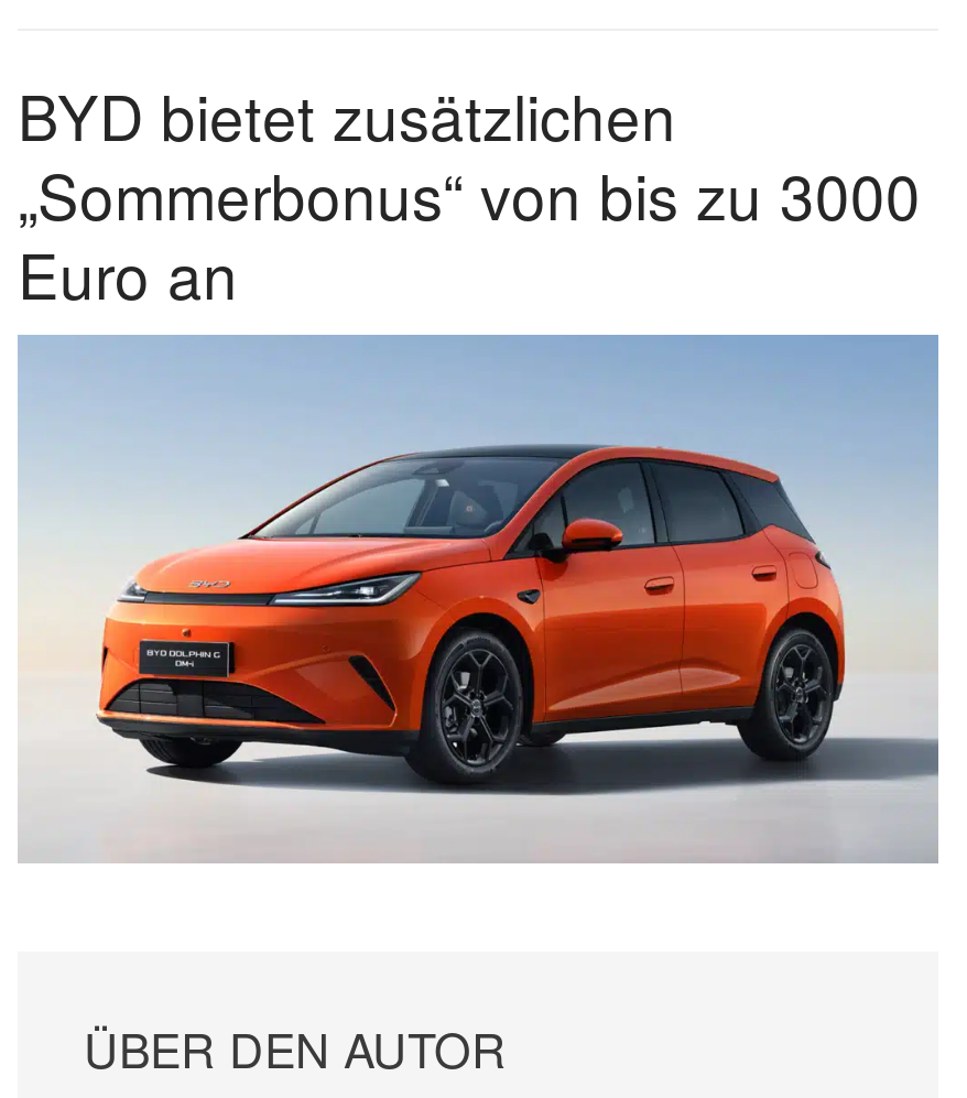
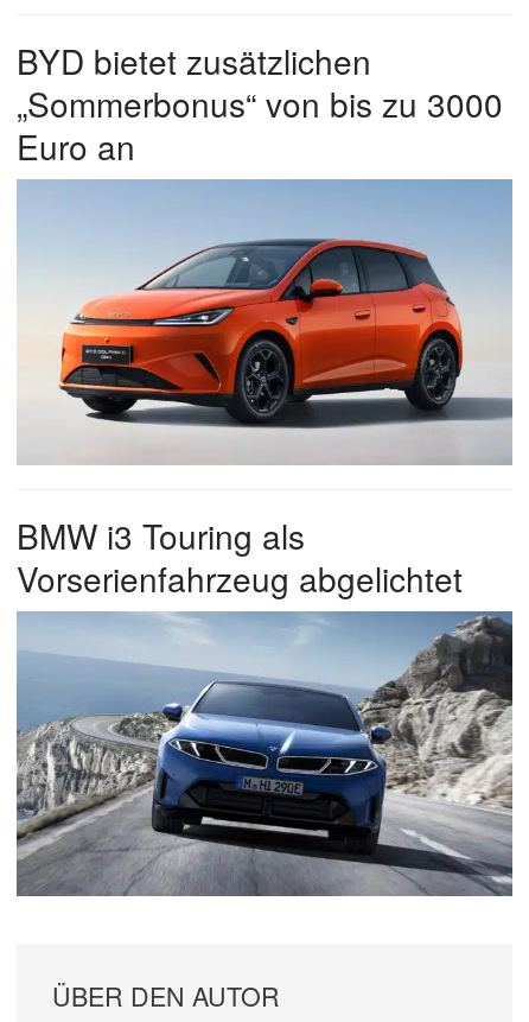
+ [image]

+ BMW i3 Touring als
+ Vorserienfahrzeug abgelichtet
